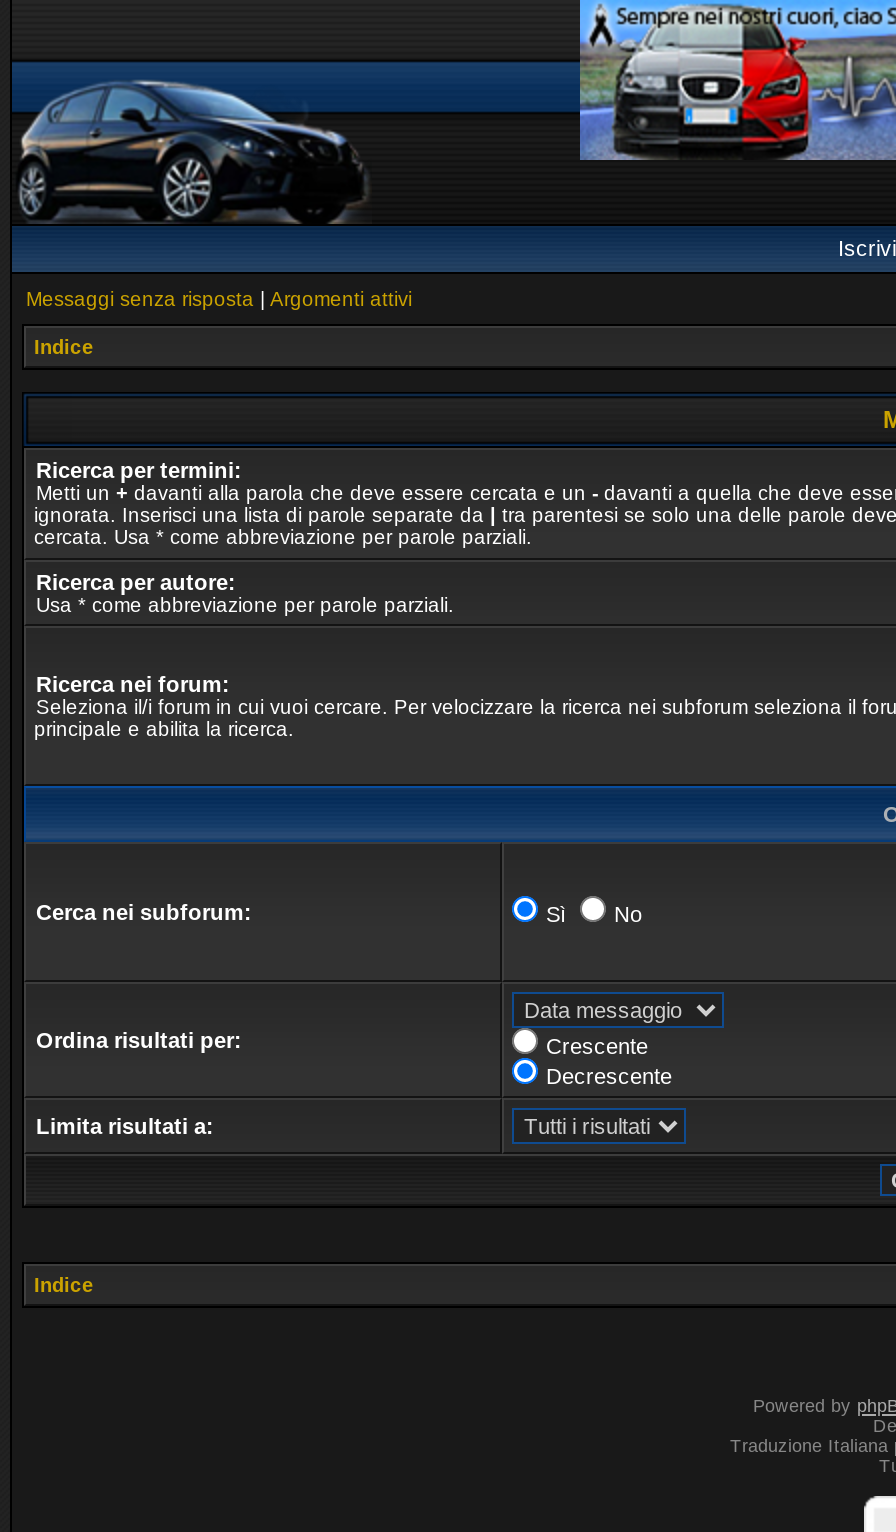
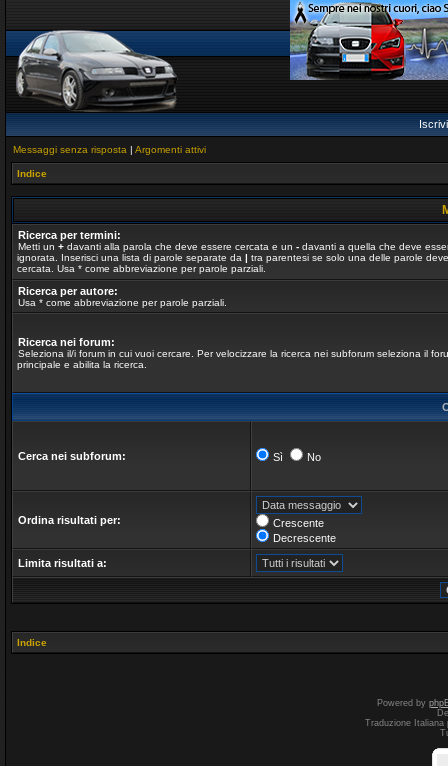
- [image]
+ [image]
